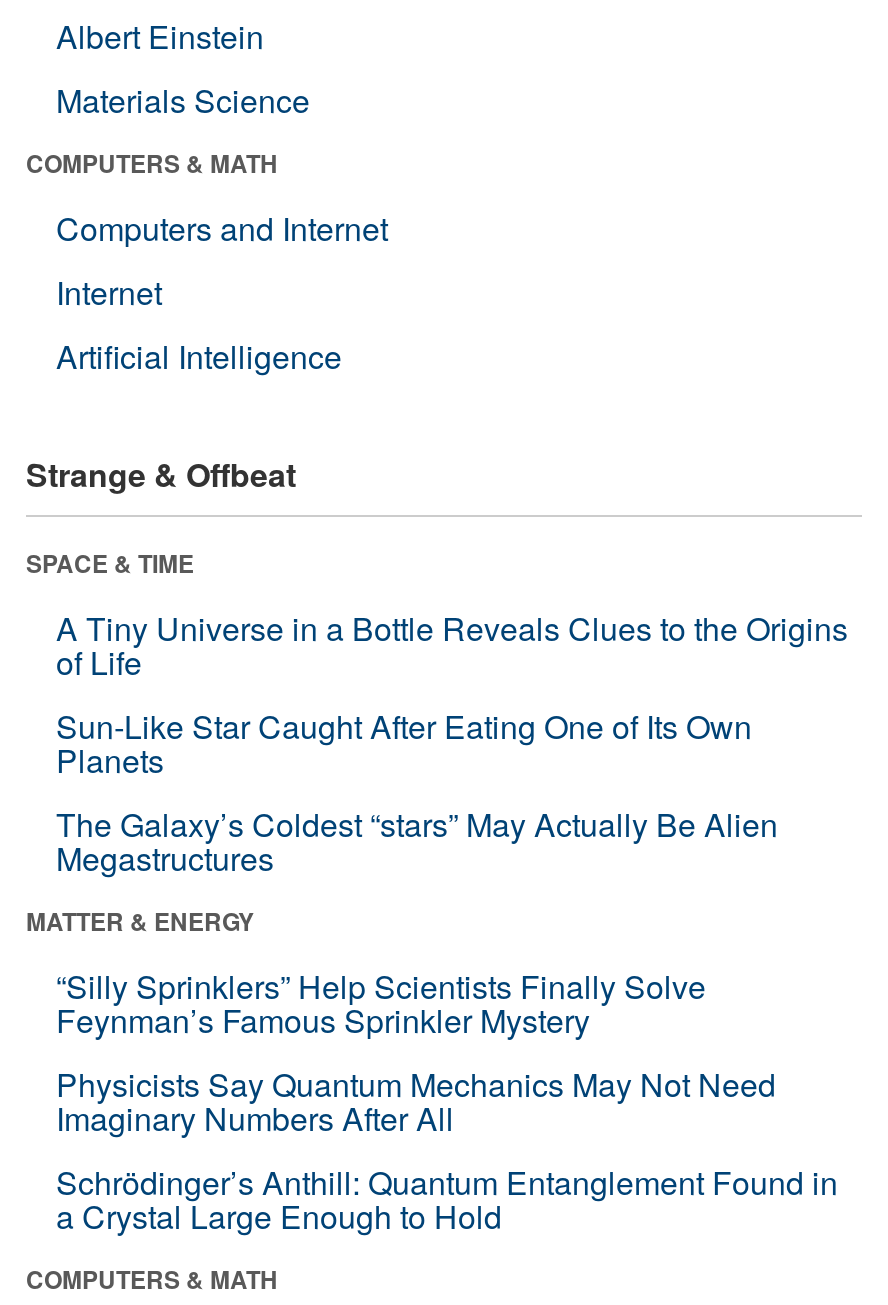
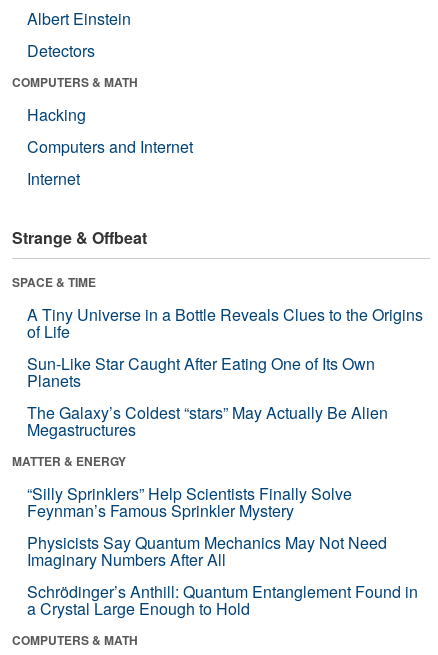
- Materials Science
+ Detectors

+ Hacking

moved down: Computers and Internet | Internet

- Artificial Intelligence
